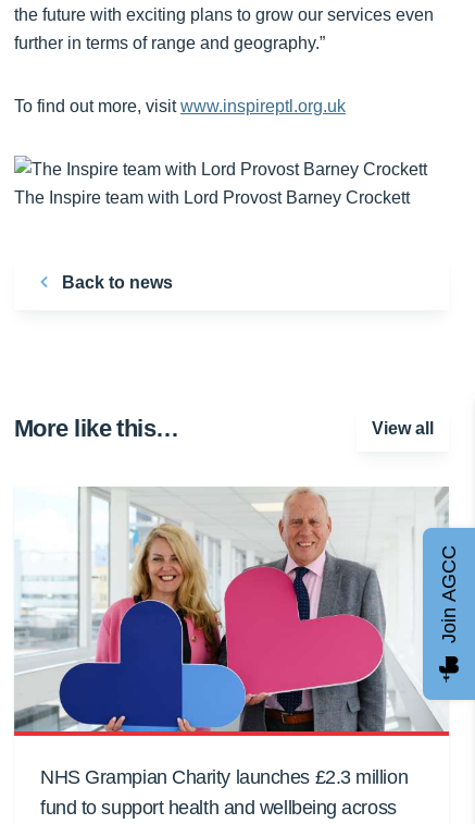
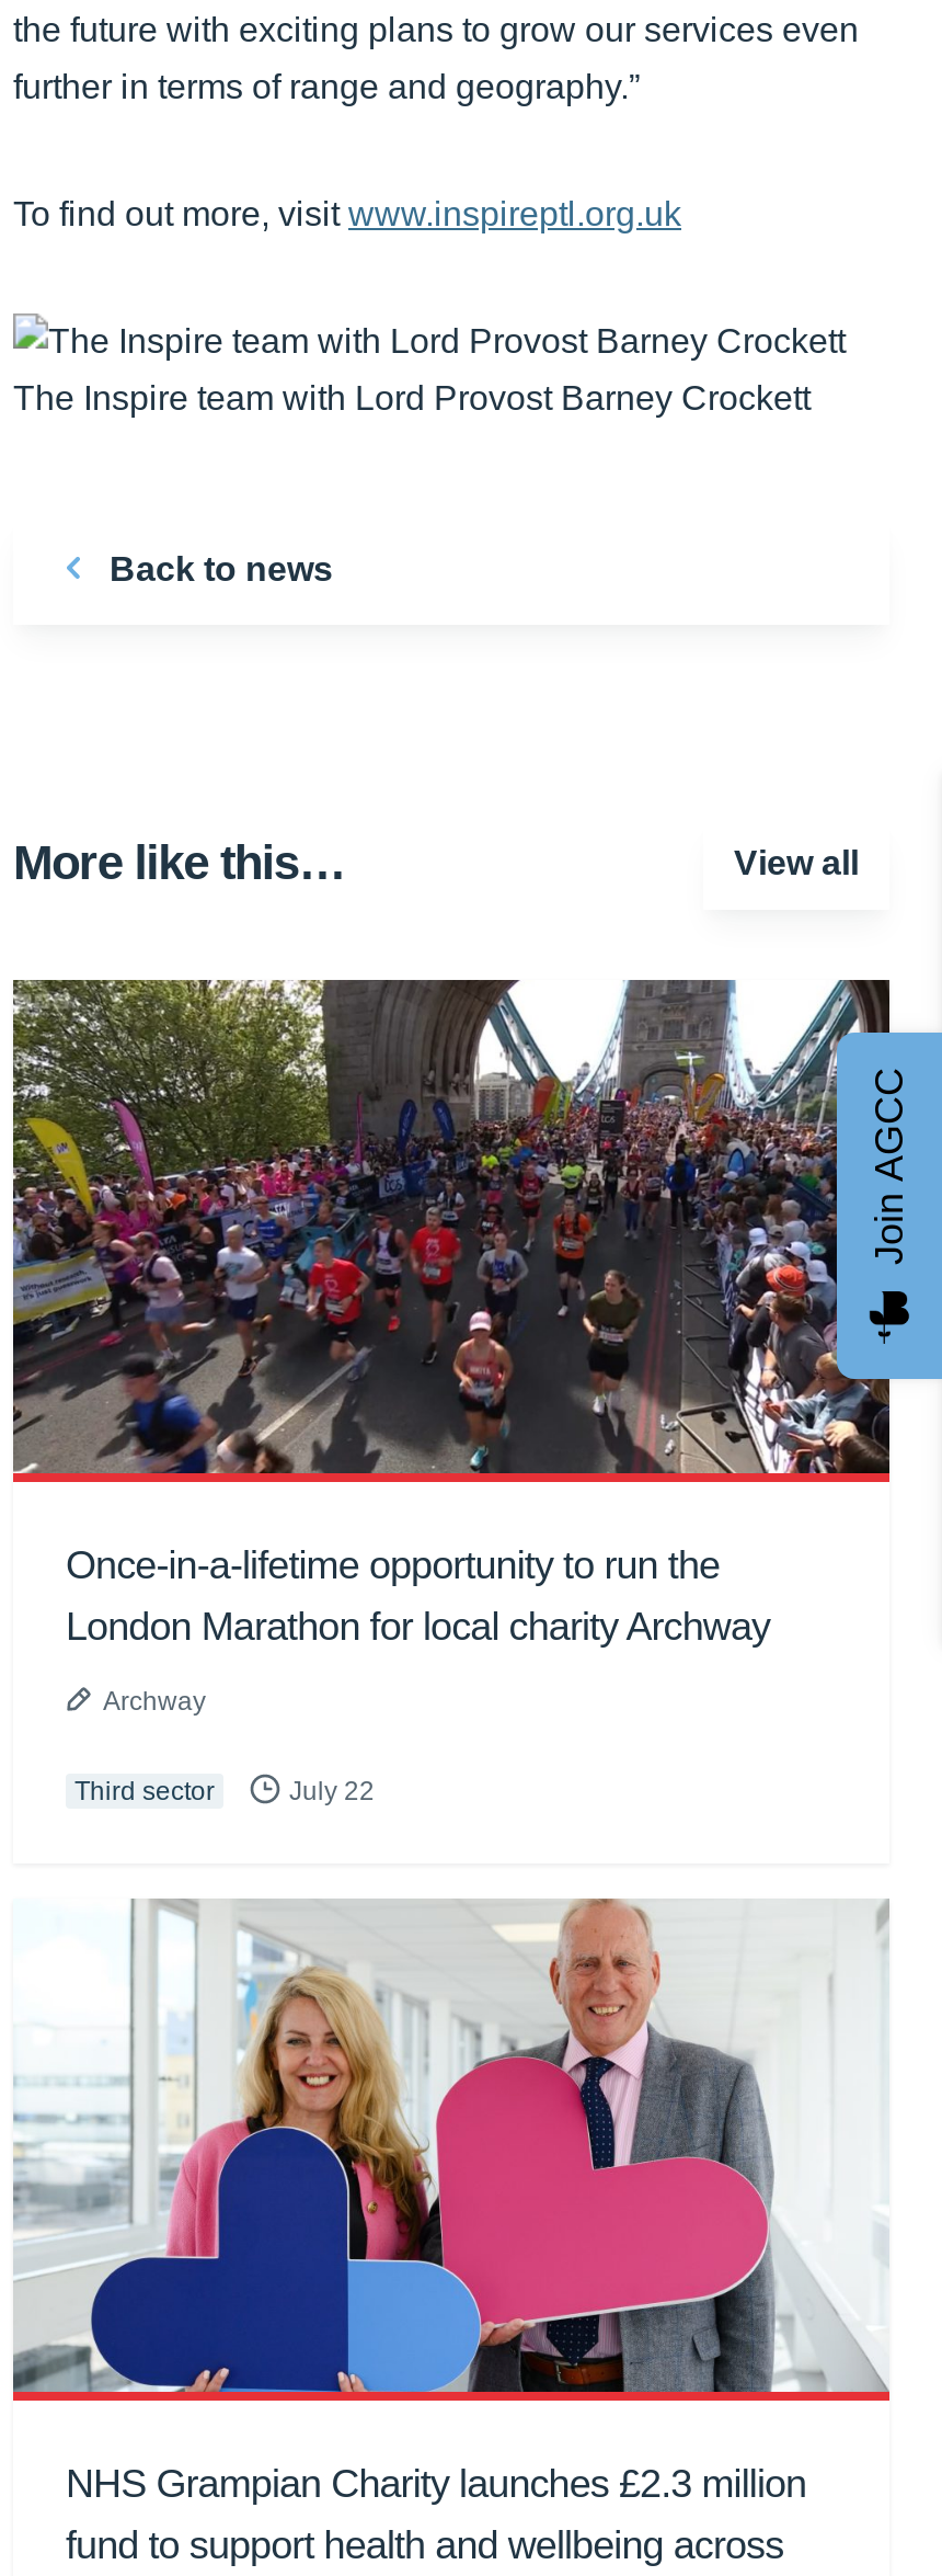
+ [image]
+ Once-in-a-lifetime opportunity to run the
+ London Marathon for local charity Archway
+ Archway
+ Third sector
+ July 22

moved down: [image]
